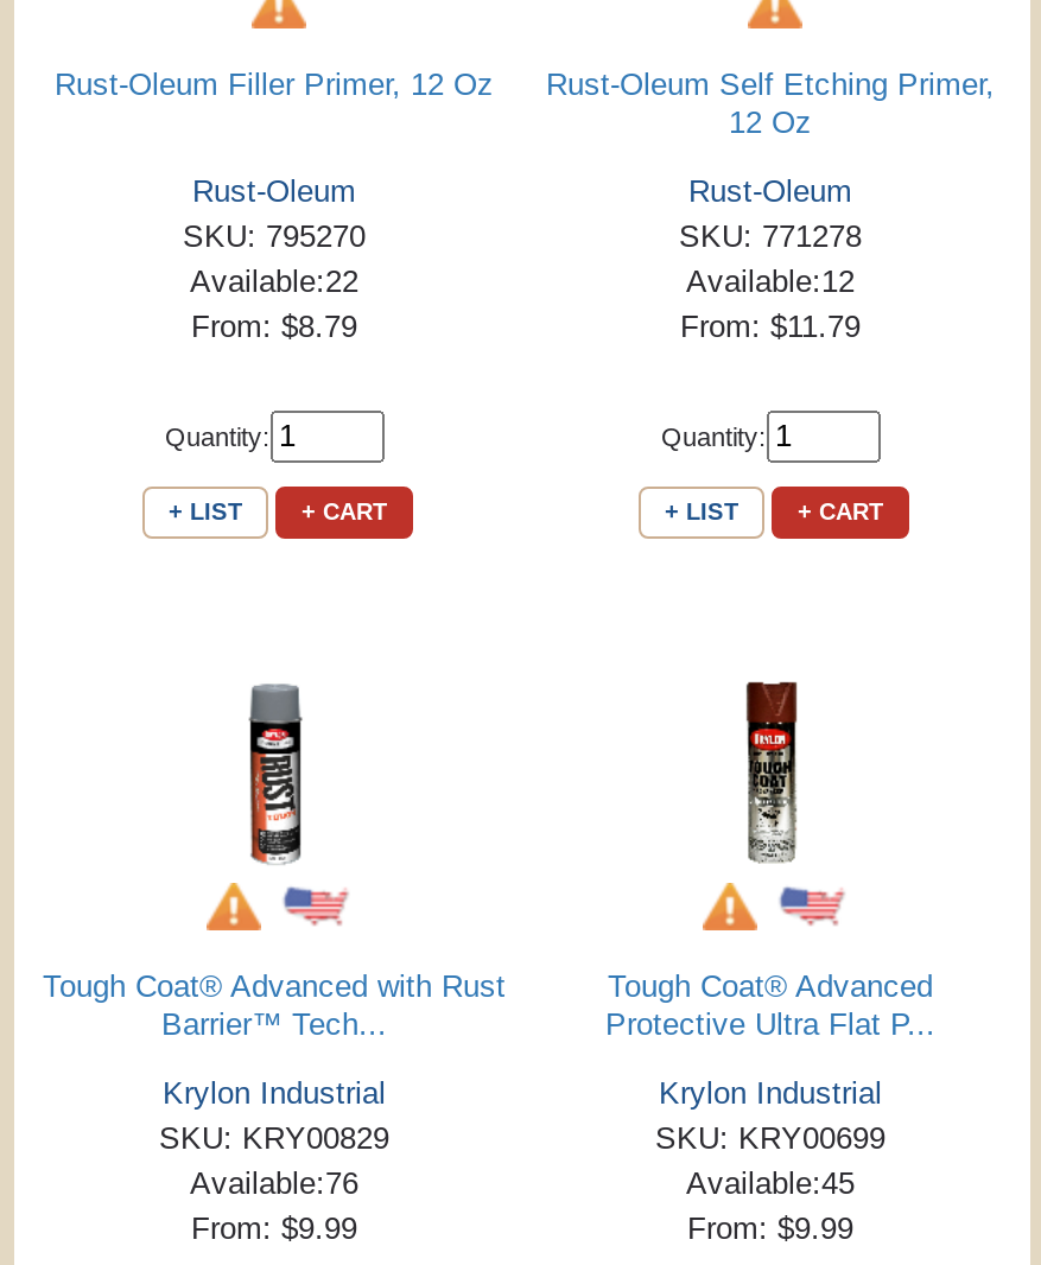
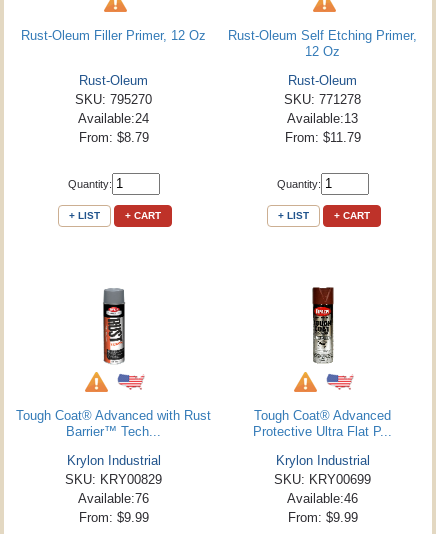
- Available:22
+ Available:24

- Available:12
+ Available:13

- Available:45
+ Available:46
